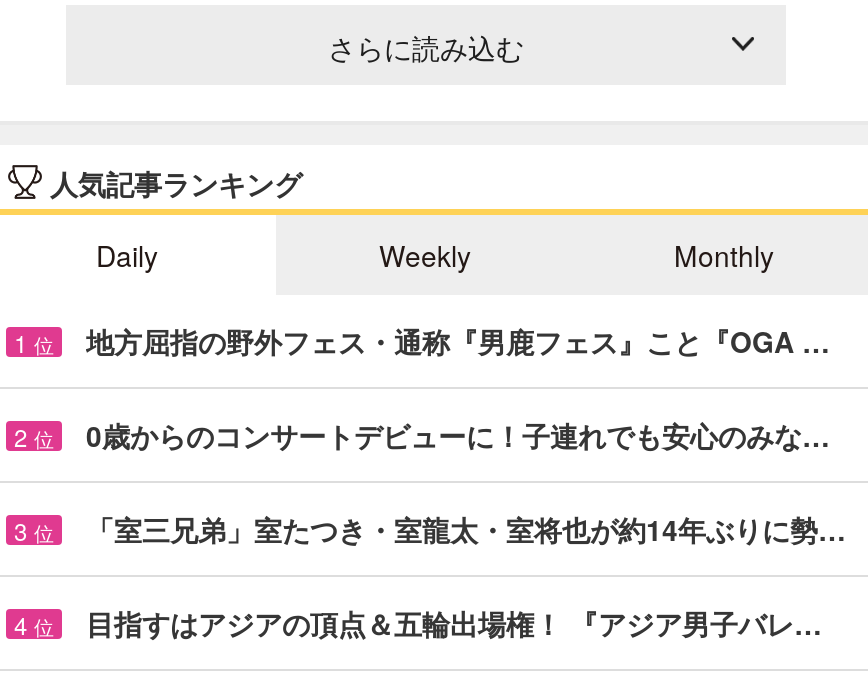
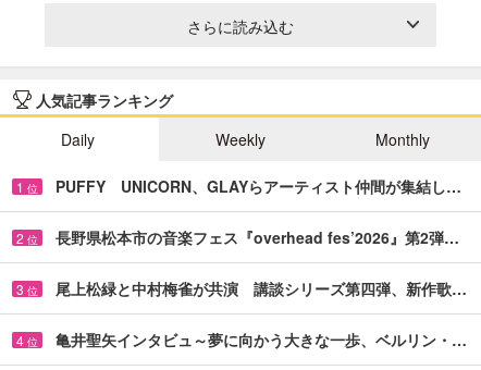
- 地方屈指の野外フェス・通称『男鹿フェス』こと『OGA …
+ PUFFY UNICORN、GLAYらアーティスト仲間が集結し…

- 0歳からのコンサートデビューに！子連れでも安心のみな…
+ 長野県松本市の音楽フェス『overhead fes’2026』第2弾…

- 「室三兄弟」室たつき・室龍太・室将也が約14年ぶりに勢…
+ 尾上松緑と中村梅雀が共演 講談シリーズ第四弾、新作歌…

- 目指すはアジアの頂点＆五輪出場権！ 『アジア男子バレ…
+ 亀井聖矢インタビュ～夢に向かう大きな一歩、ベルリン・…
